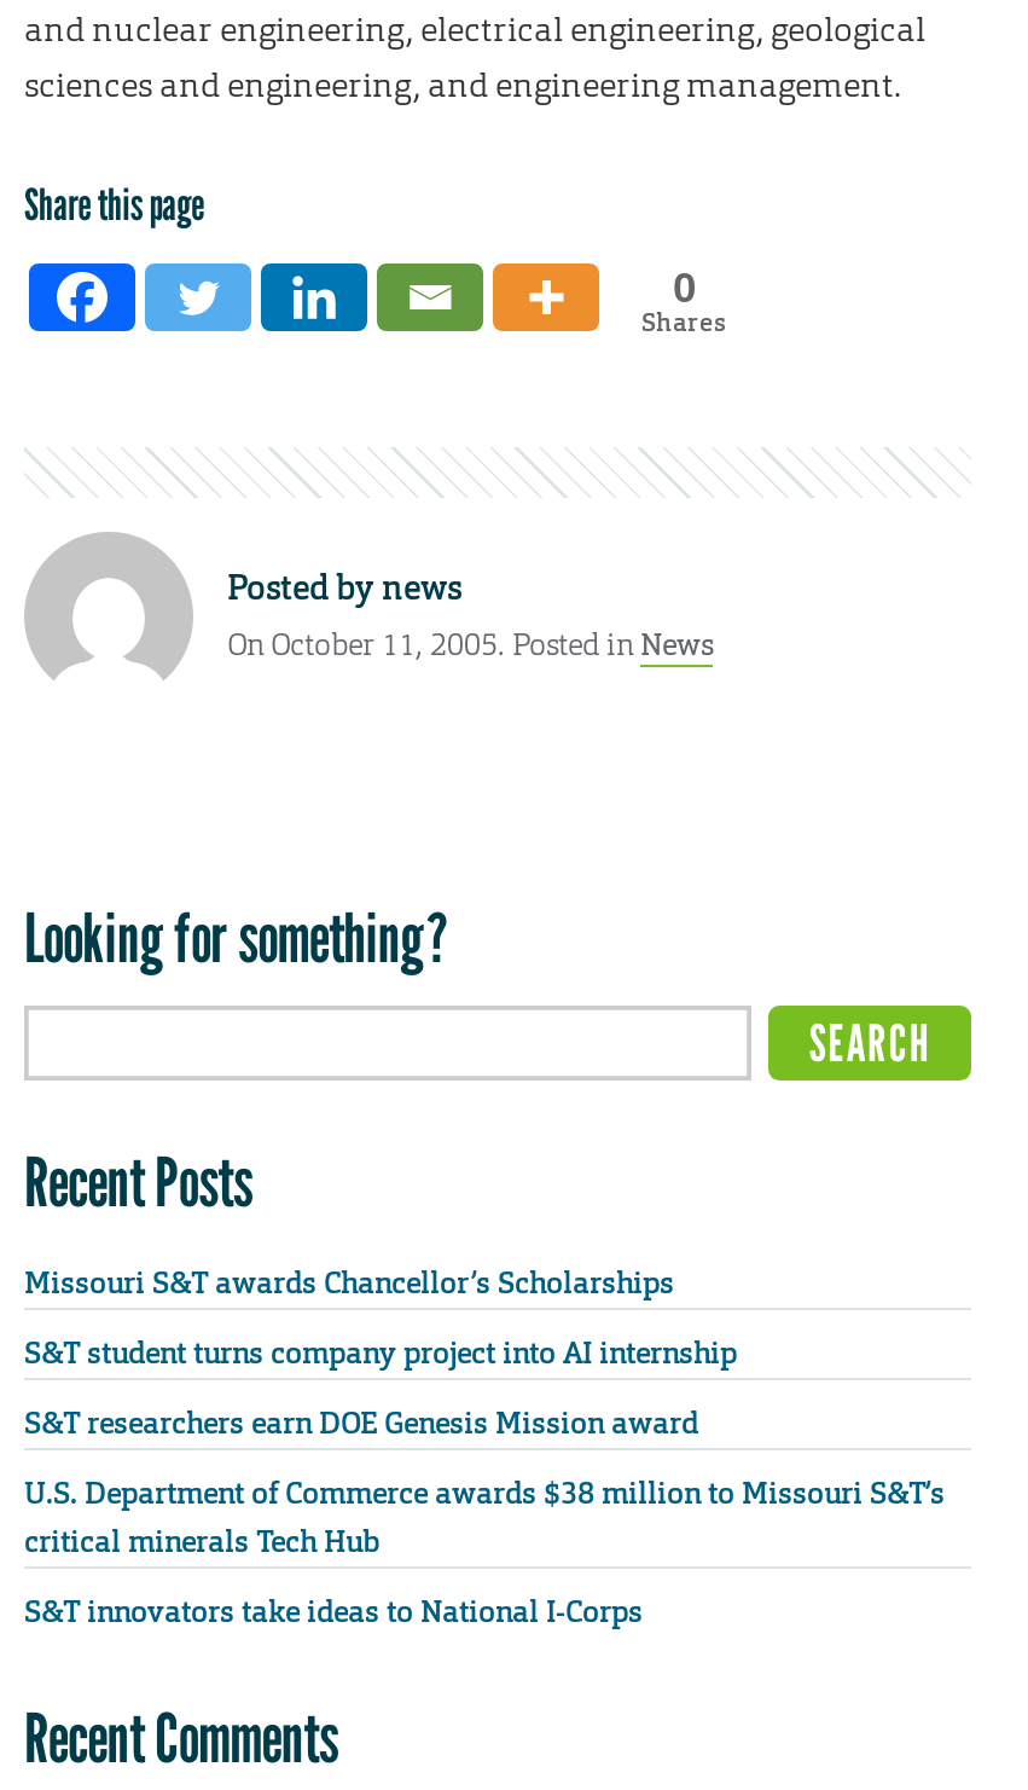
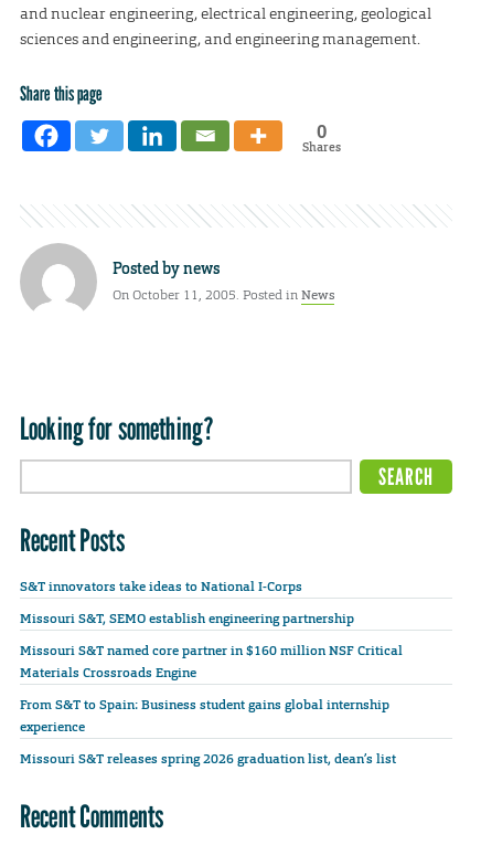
- Missouri S&T awards Chancellor’s Scholarships
- S&T student turns company project into AI internship
- S&T researchers earn DOE Genesis Mission award
- U.S. Department of Commerce awards $38 million to Missouri S&T’s
- critical minerals Tech Hub

moved up: S&T innovators take ideas to National I-Corps

+ Missouri S&T, SEMO establish engineering partnership
+ Missouri S&T named core partner in $160 million NSF Critical
+ Materials Crossroads Engine
+ From S&T to Spain: Business student gains global internship
+ experience
+ Missouri S&T releases spring 2026 graduation list, dean’s list
